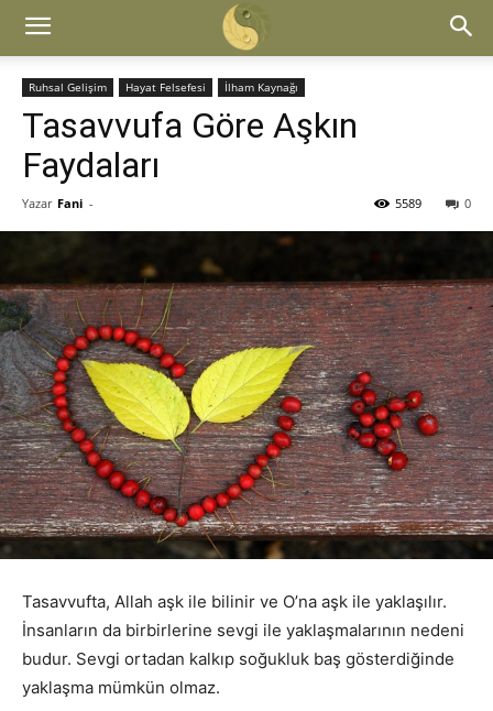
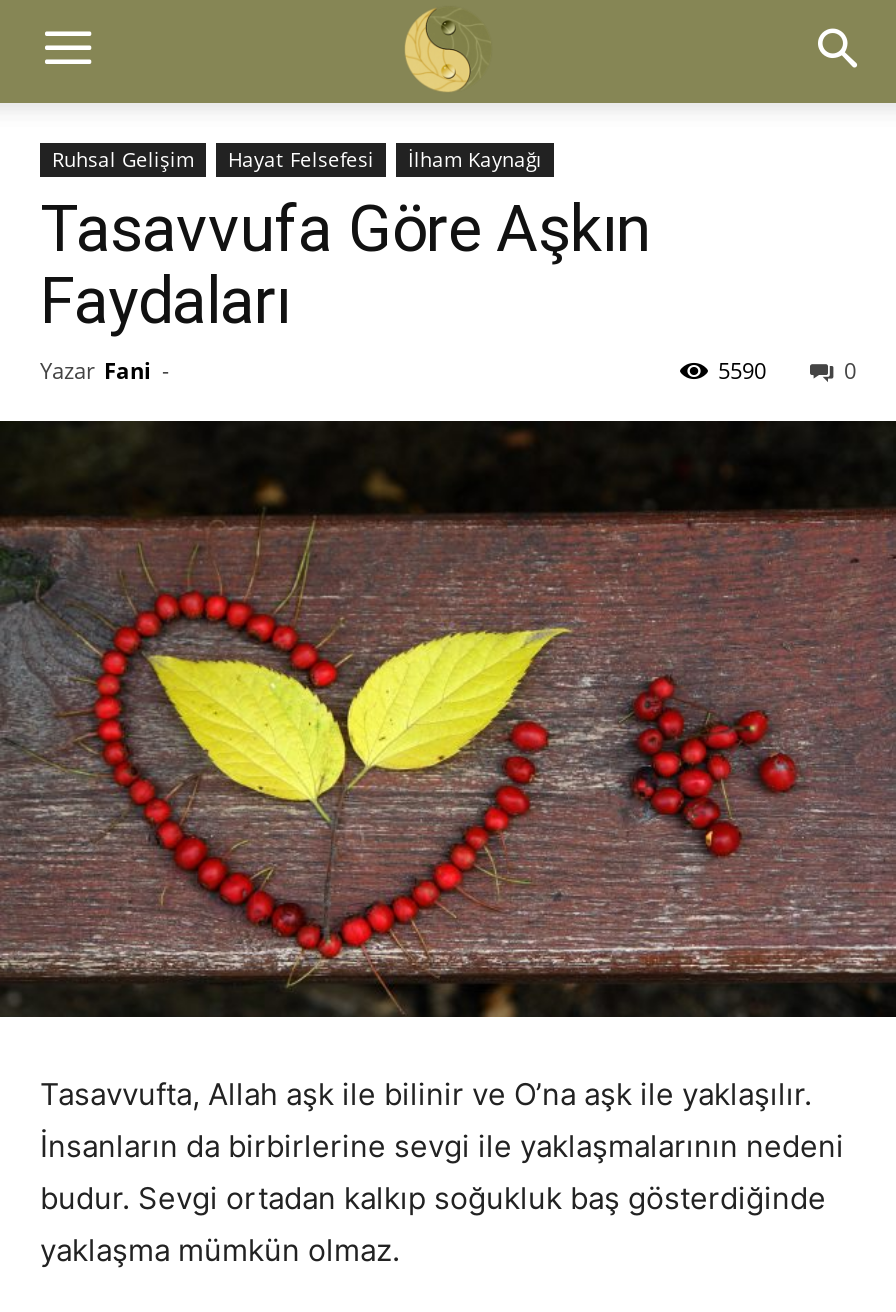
- 5589
+ 5590
